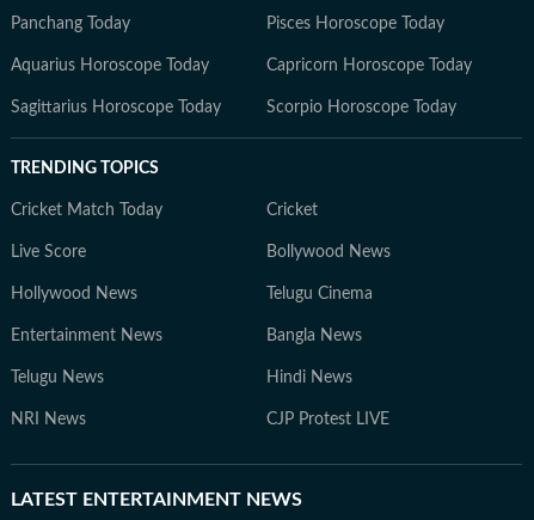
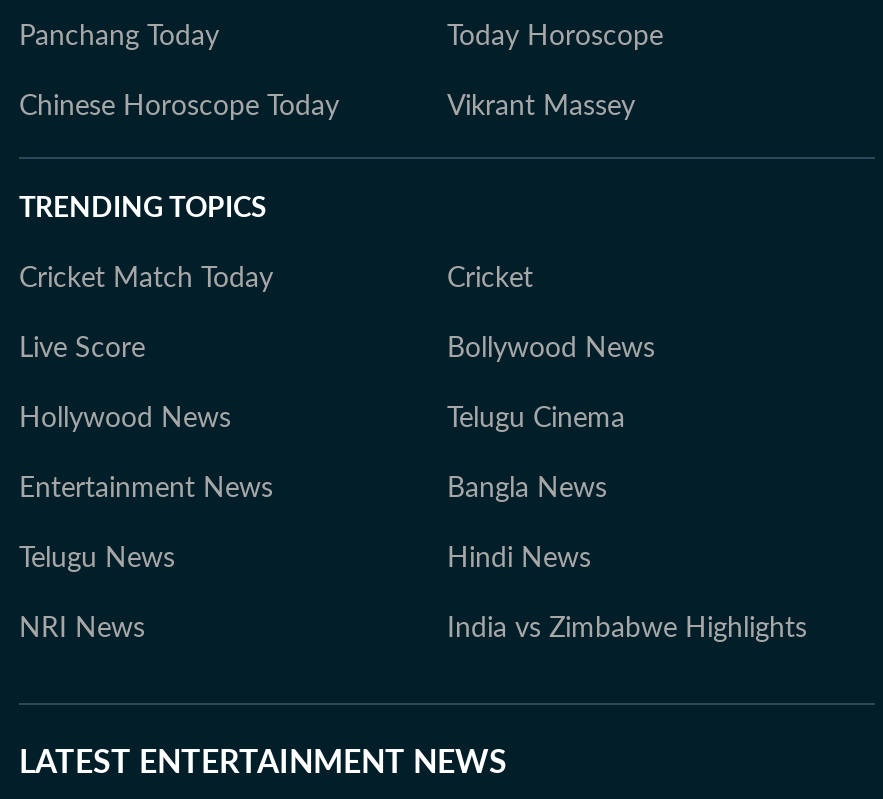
- Pisces Horoscope Today
- Aquarius Horoscope Today
- Capricorn Horoscope Today
- Sagittarius Horoscope Today
- Scorpio Horoscope Today
+ Today Horoscope
+ Chinese Horoscope Today
+ Vikrant Massey

- CJP Protest LIVE
+ India vs Zimbabwe Highlights
